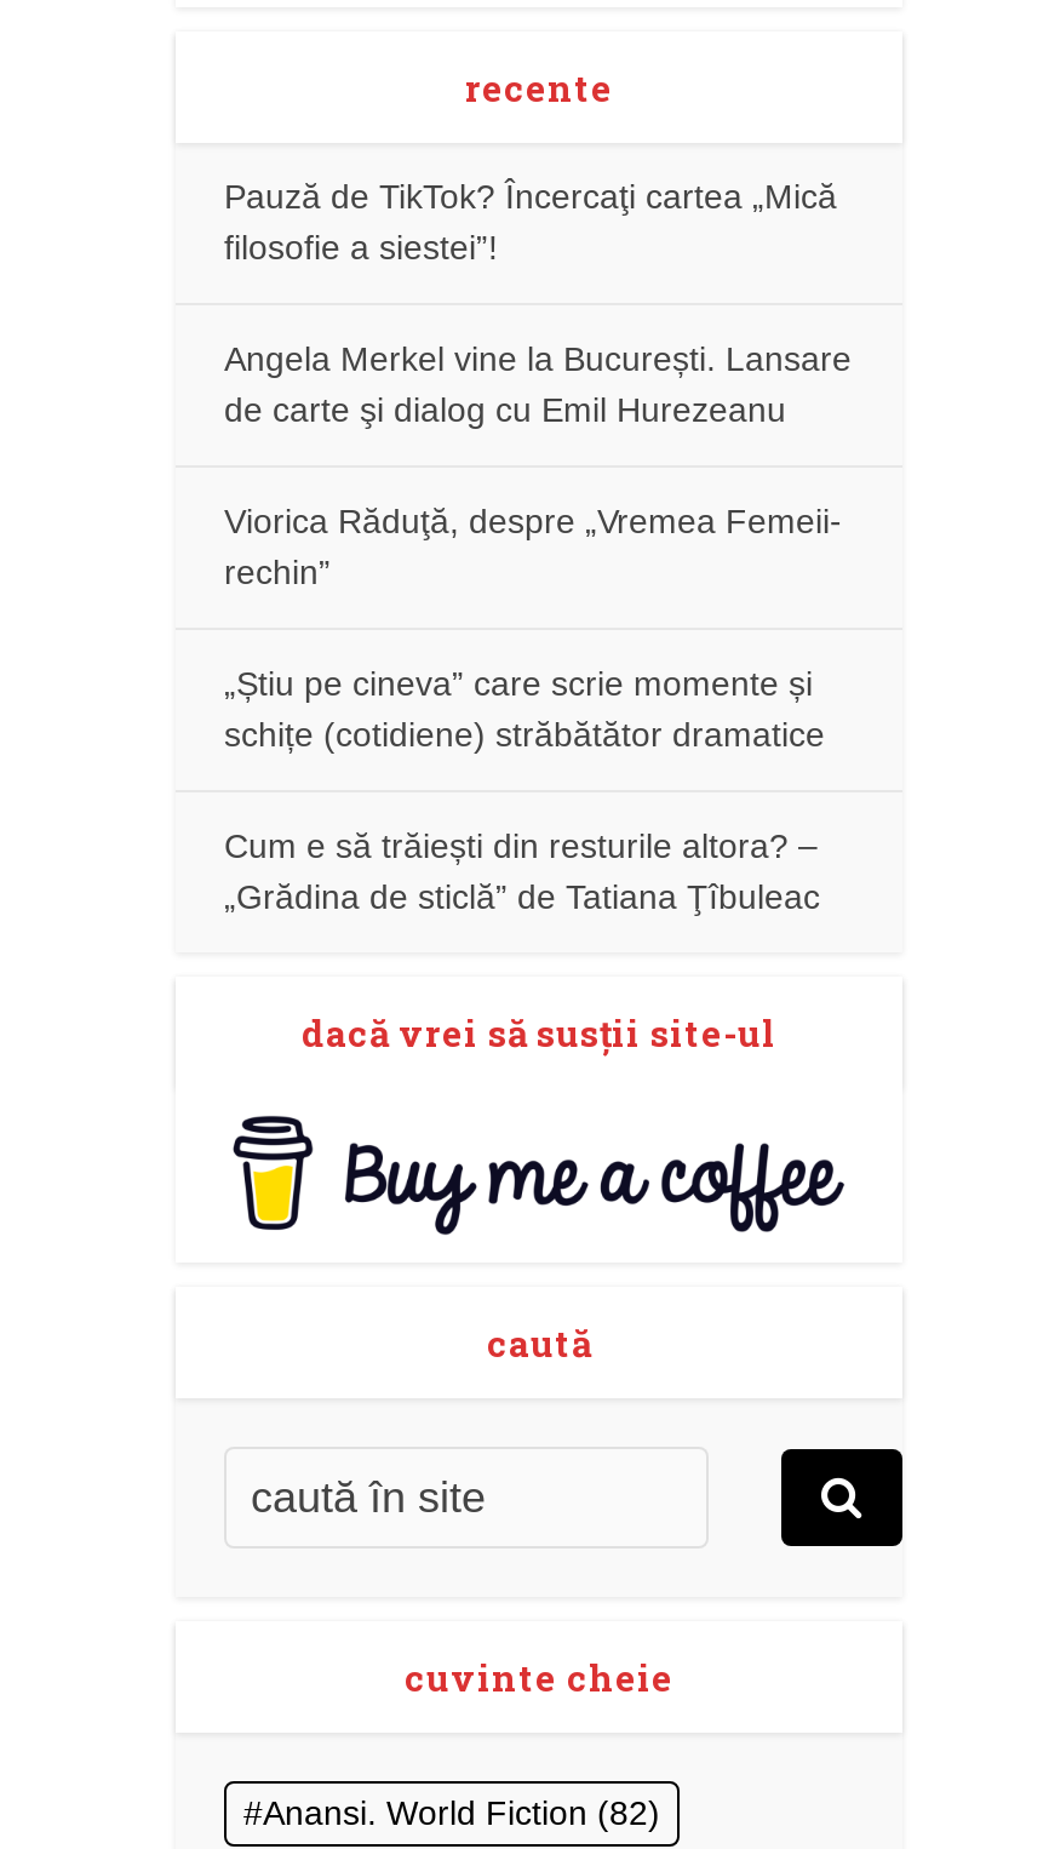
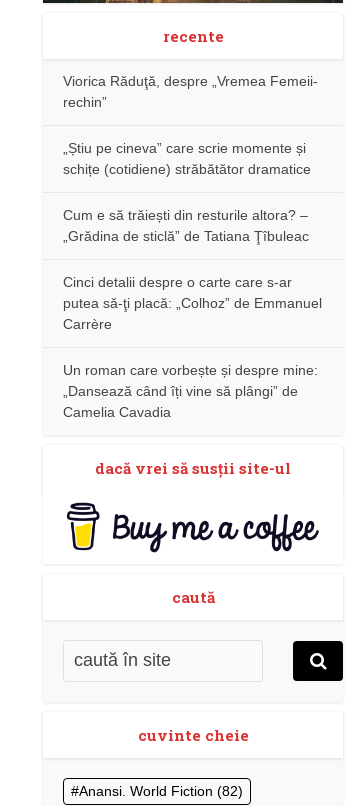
- Pauză de TikTok? Încercaţi cartea „Mică
- filosofie a siestei”!
- Angela Merkel vine la București. Lansare
- de carte şi dialog cu Emil Hurezeanu

moved up: Viorica Răduţă, despre „Vremea Femeii- | rechin” | „Știu pe cineva” care scrie momente și | schițe (cotidiene) străbătător dramatice | Cum e să trăiești din resturile altora? – | „Grădina de sticlă” de Tatiana Ţîbuleac

+ Cinci detalii despre o carte care s-ar
+ putea să-ţi placă: „Colhoz” de Emmanuel
+ Carrère
+ Un roman care vorbește și despre mine:
+ „Dansează când îți vine să plângi” de
+ Camelia Cavadia
